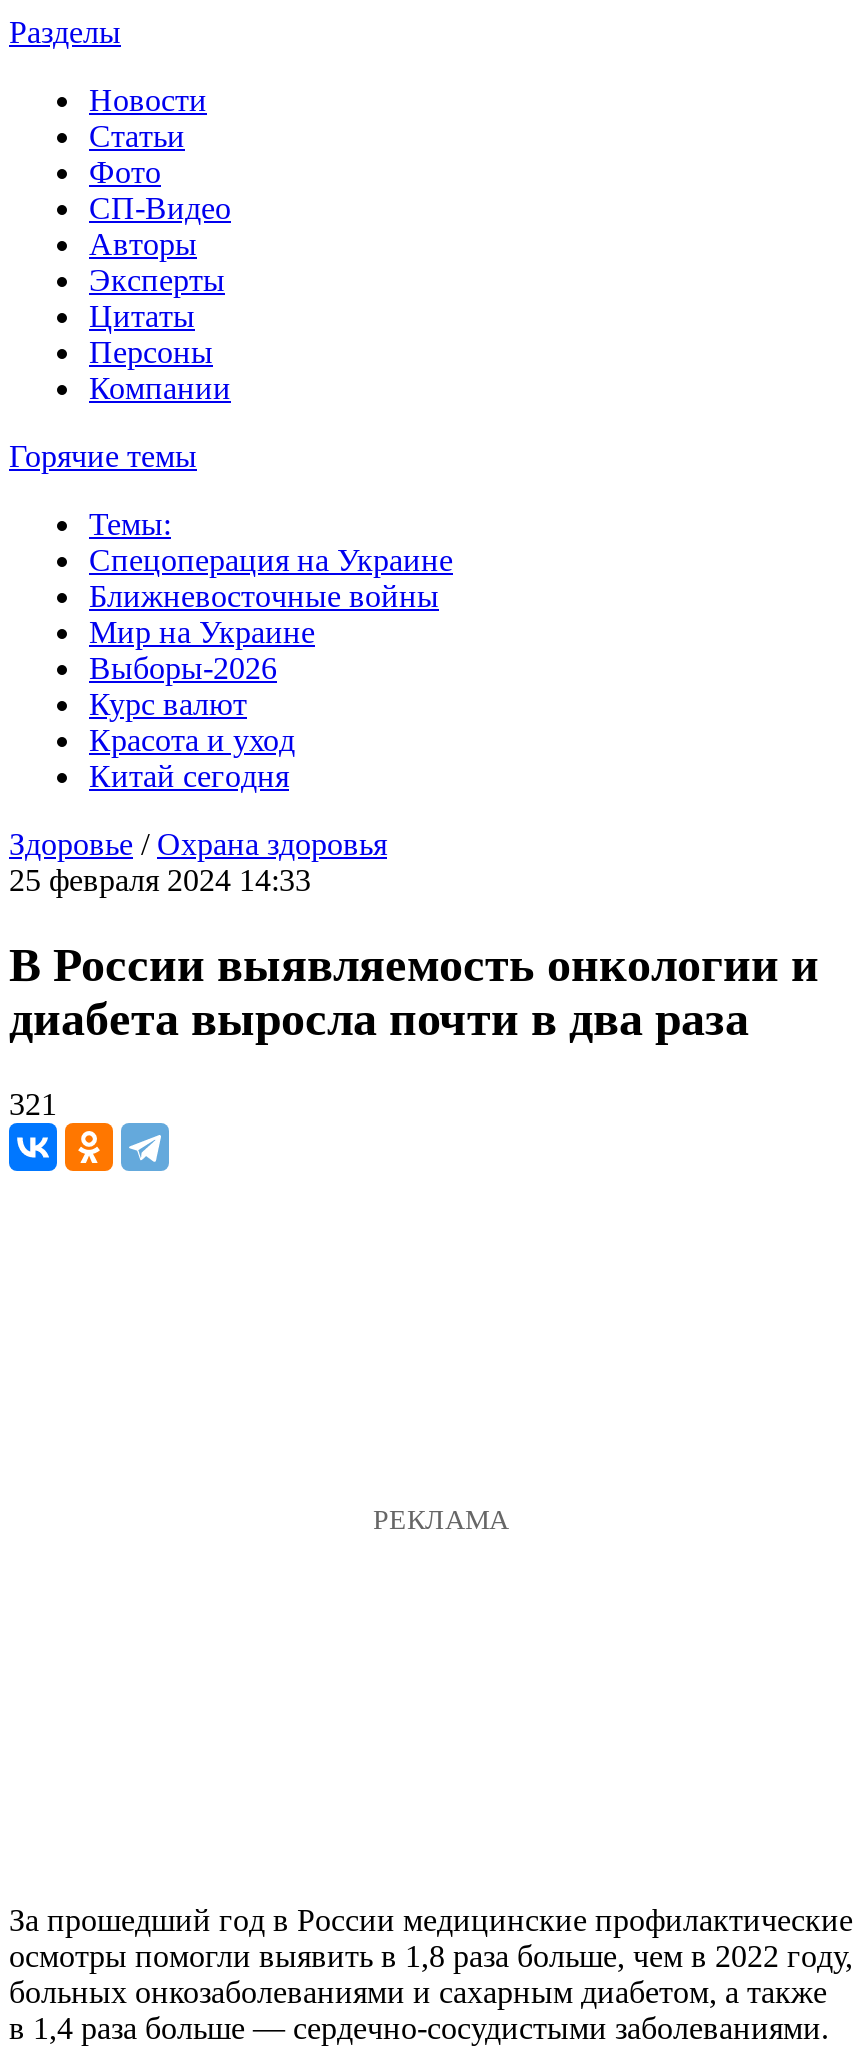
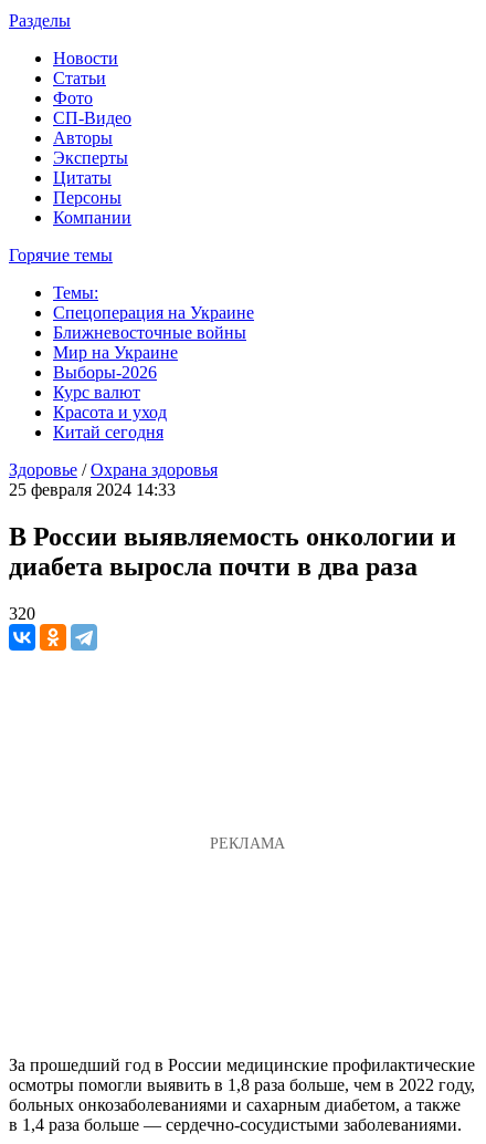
- 321
+ 320
